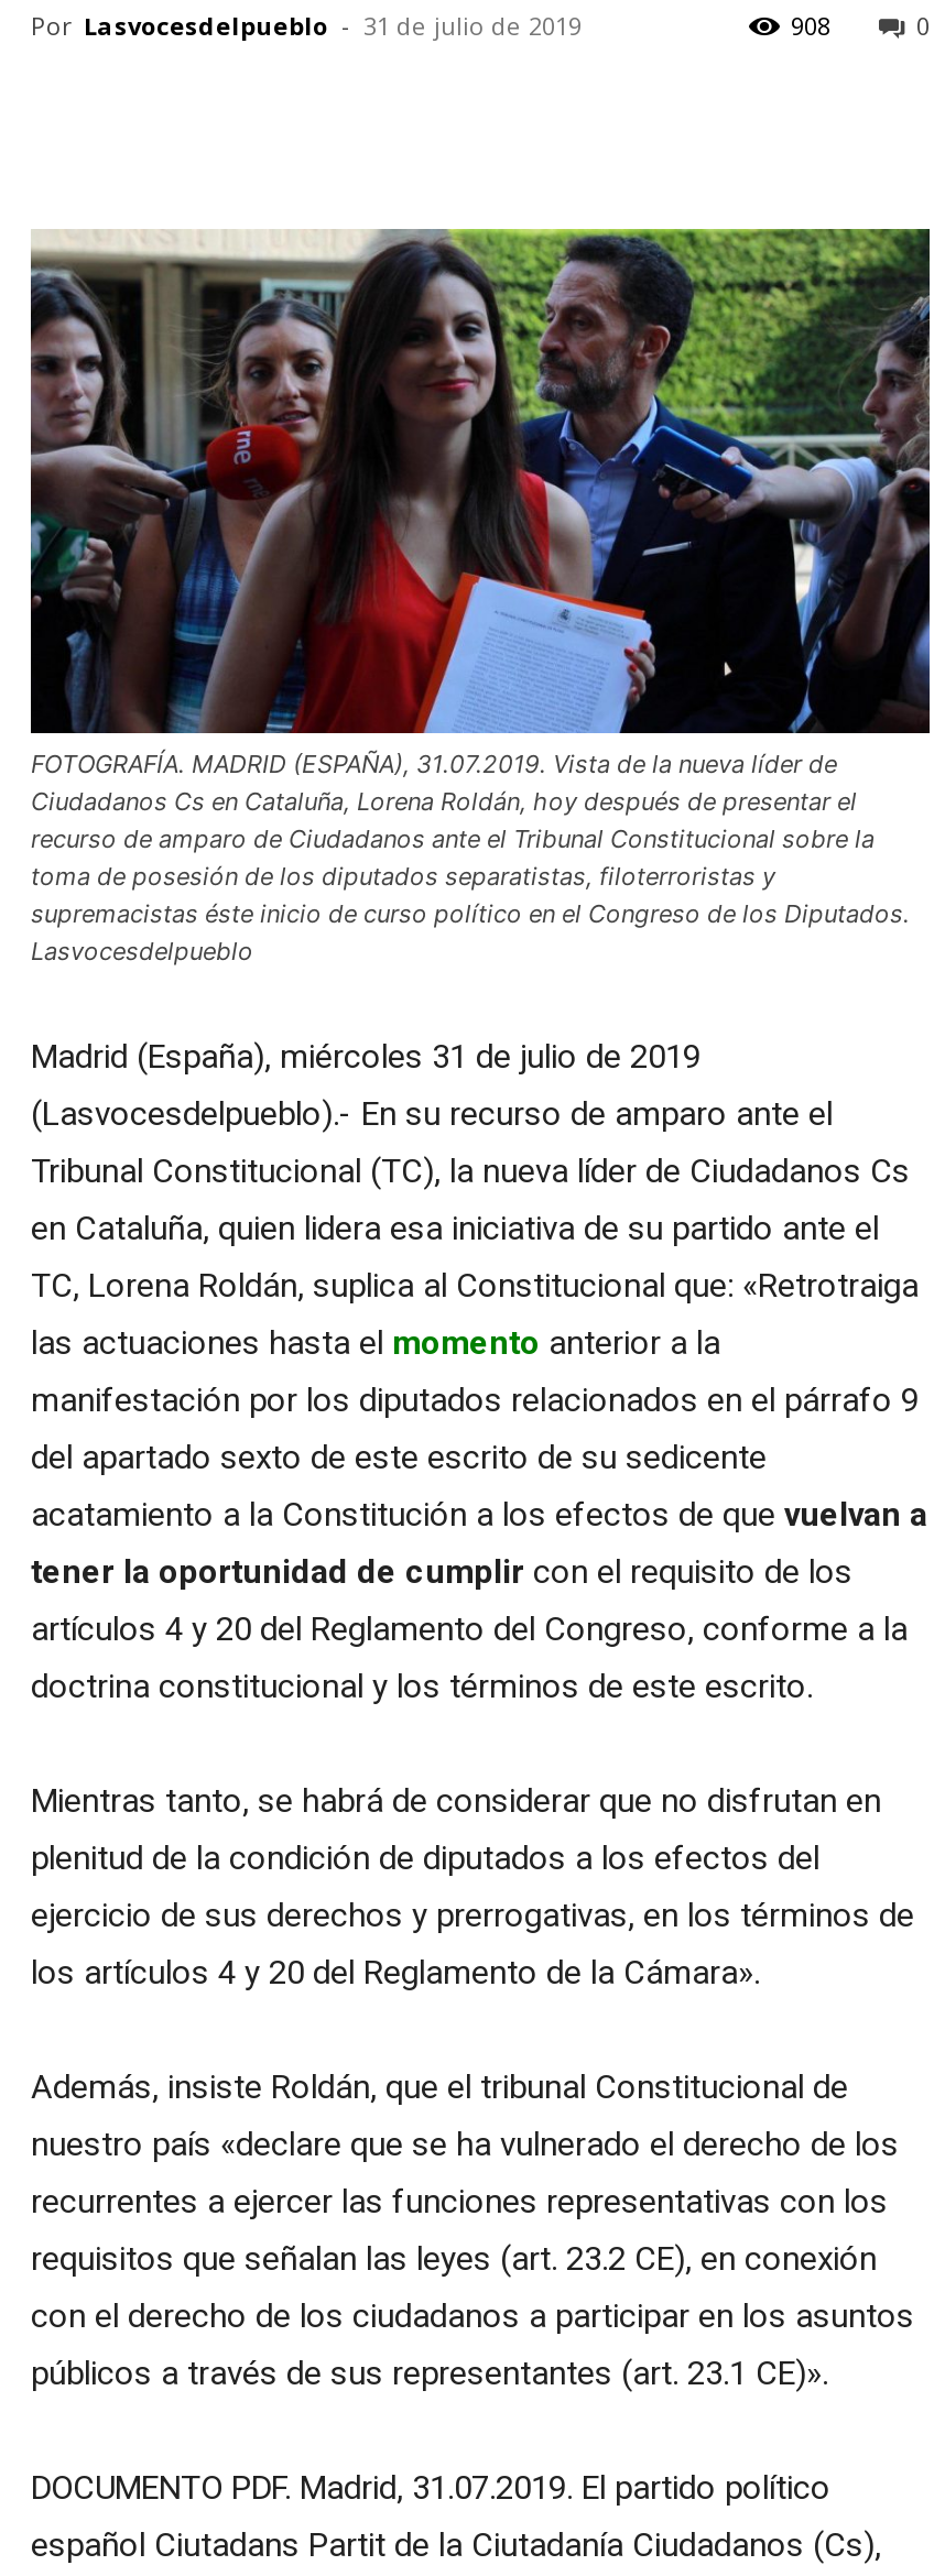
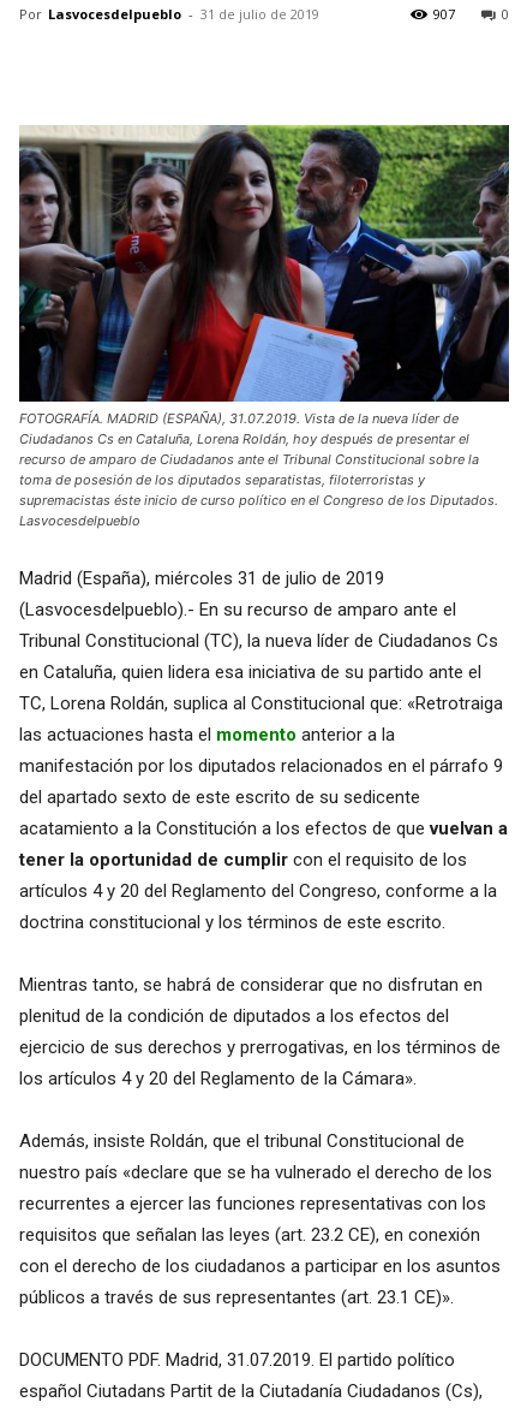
- 908
+ 907
